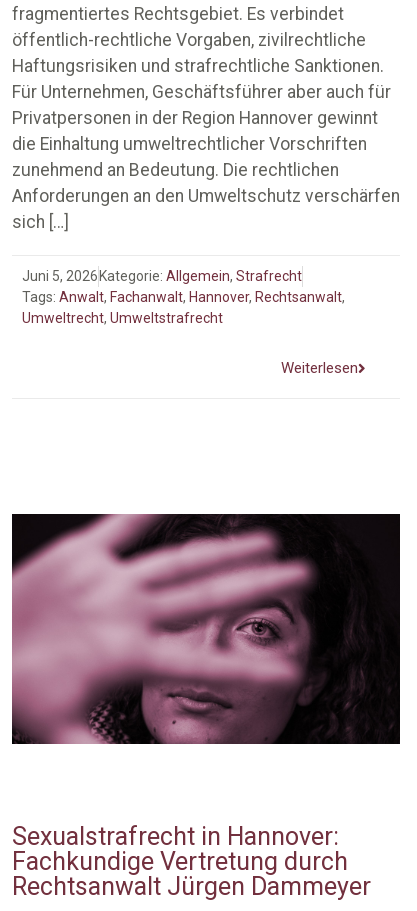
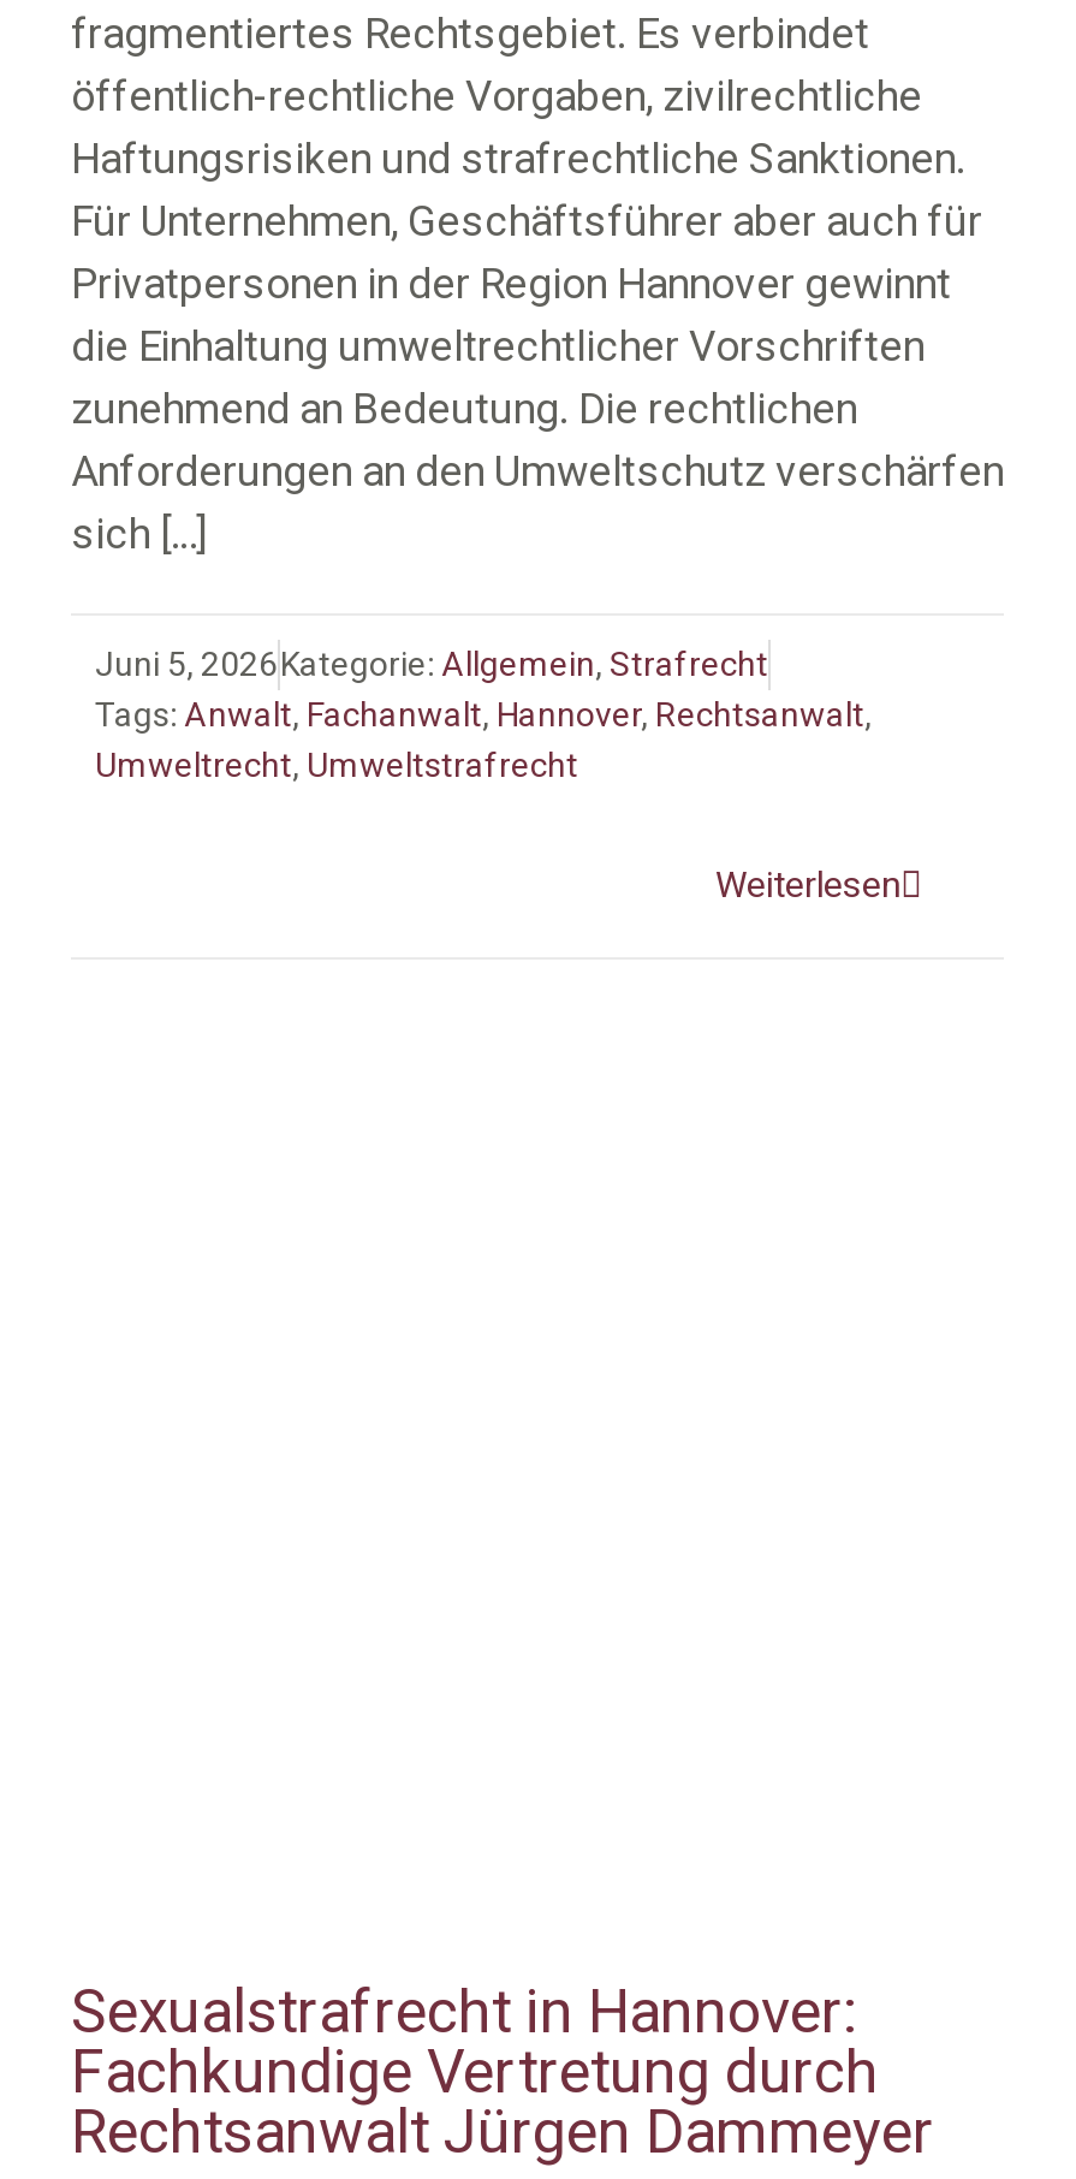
- [image]
